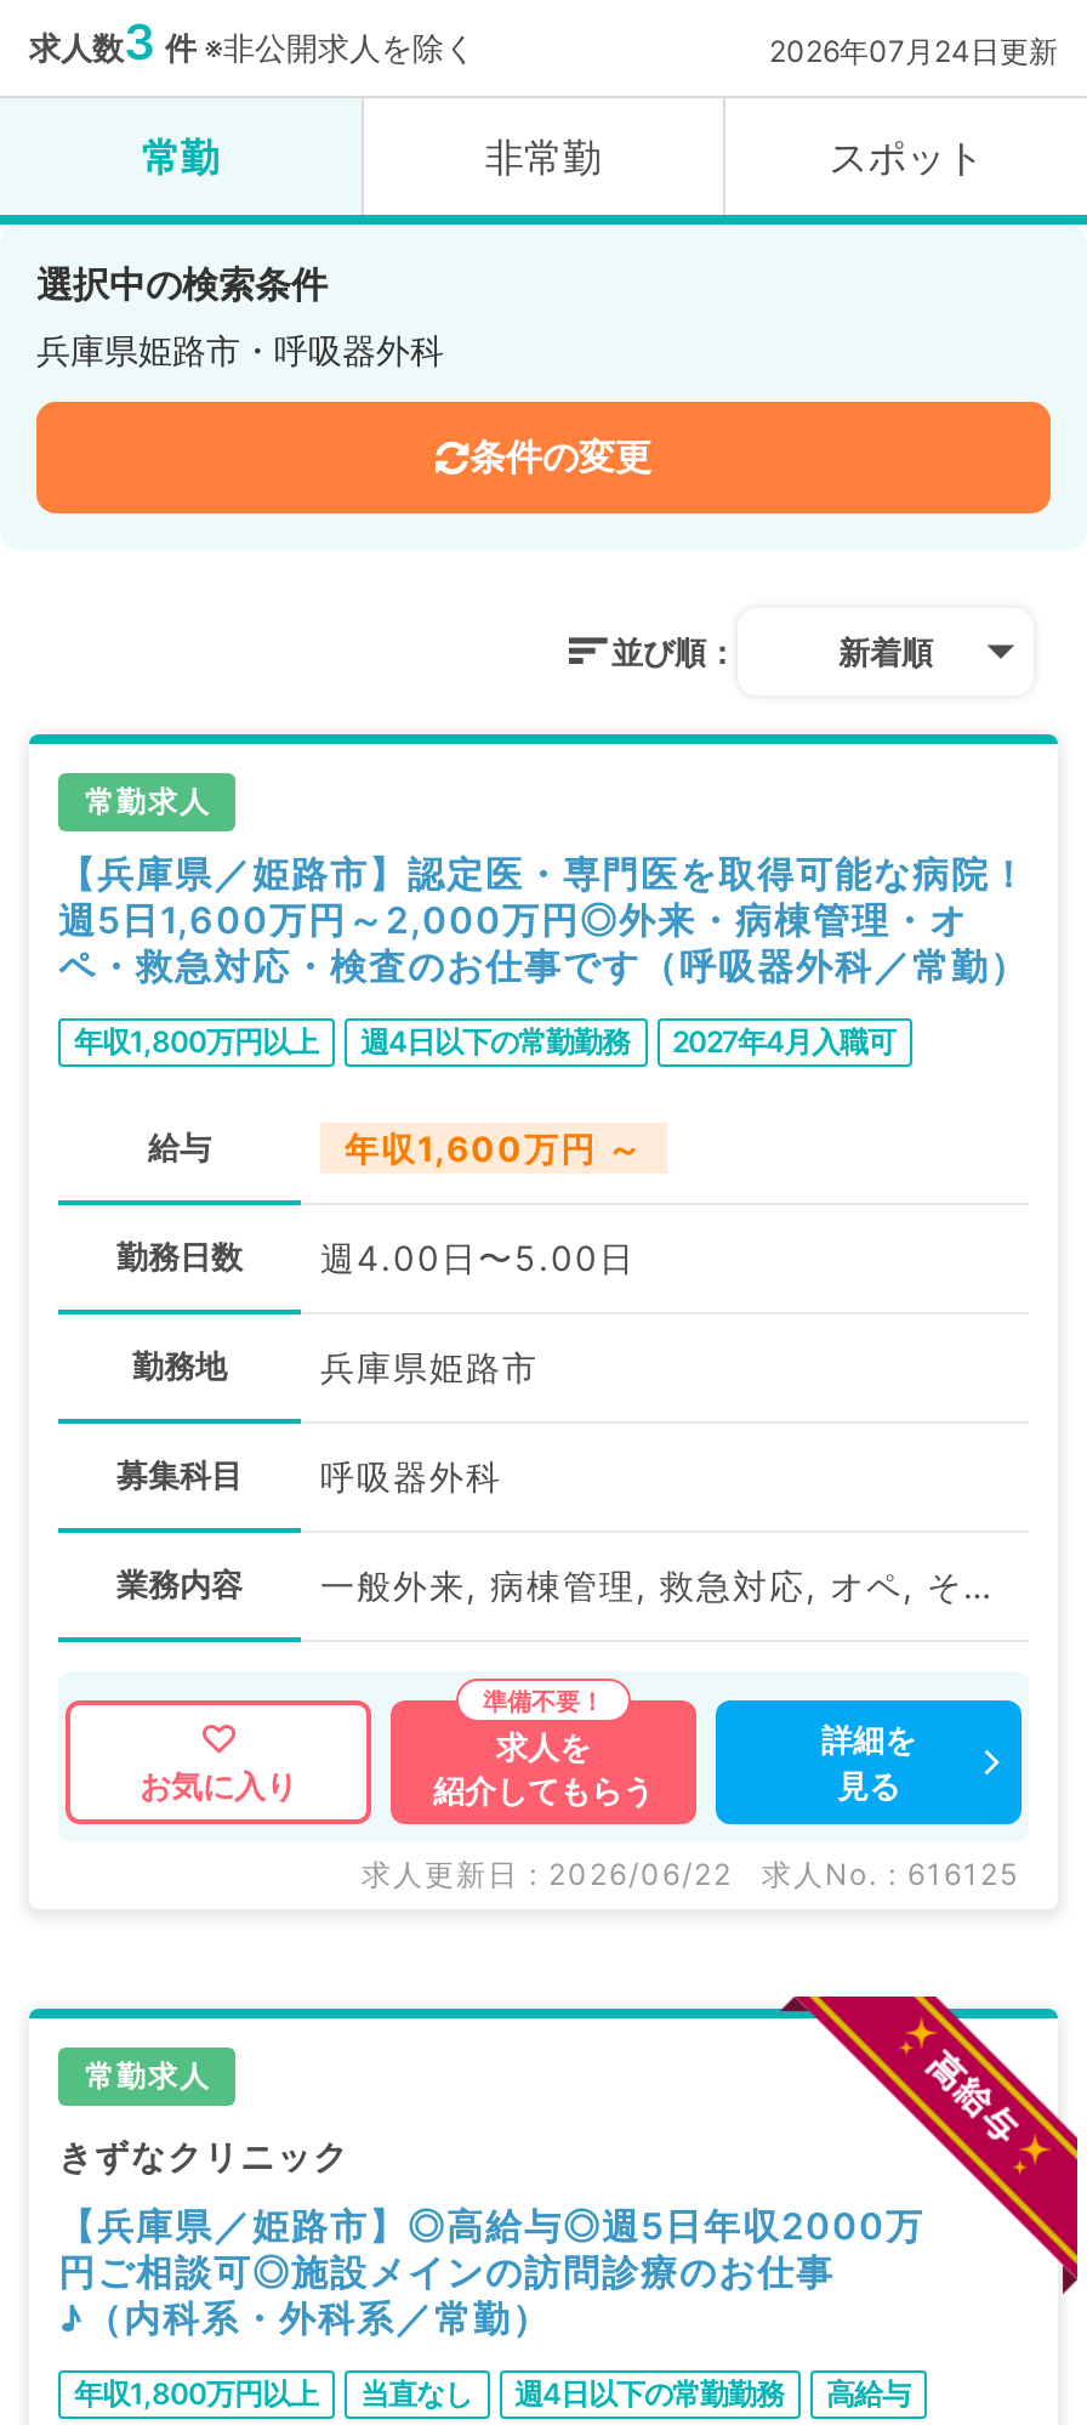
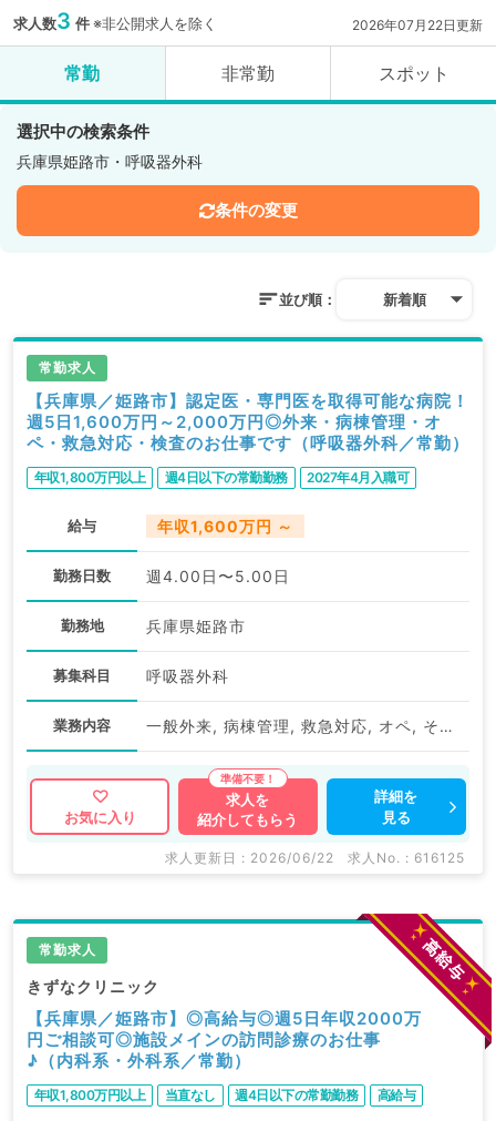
- 2026年07月24日更新
+ 2026年07月22日更新
